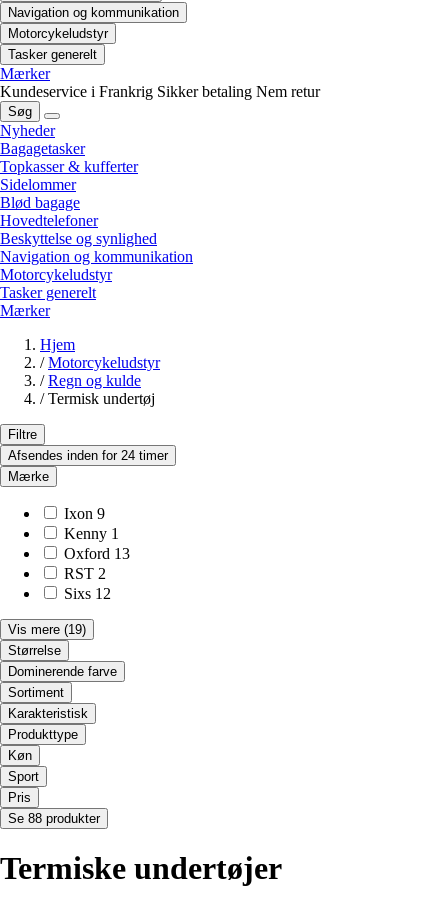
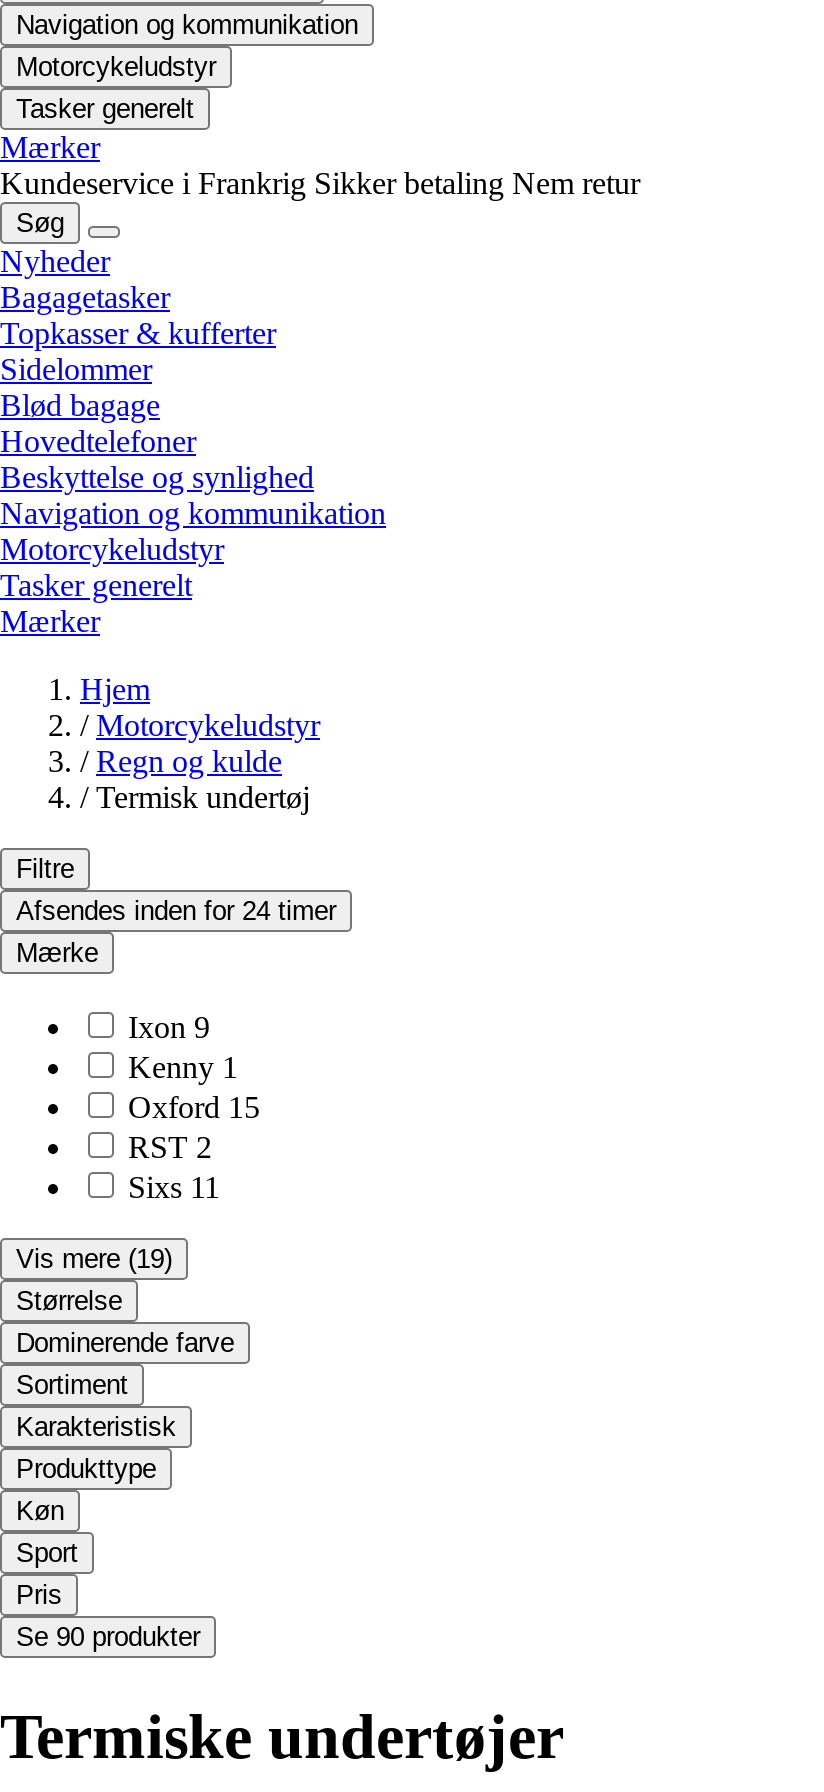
- Oxford 13
+ Oxford 15

- Sixs 12
+ Sixs 11

- Se 88 produkter
+ Se 90 produkter
